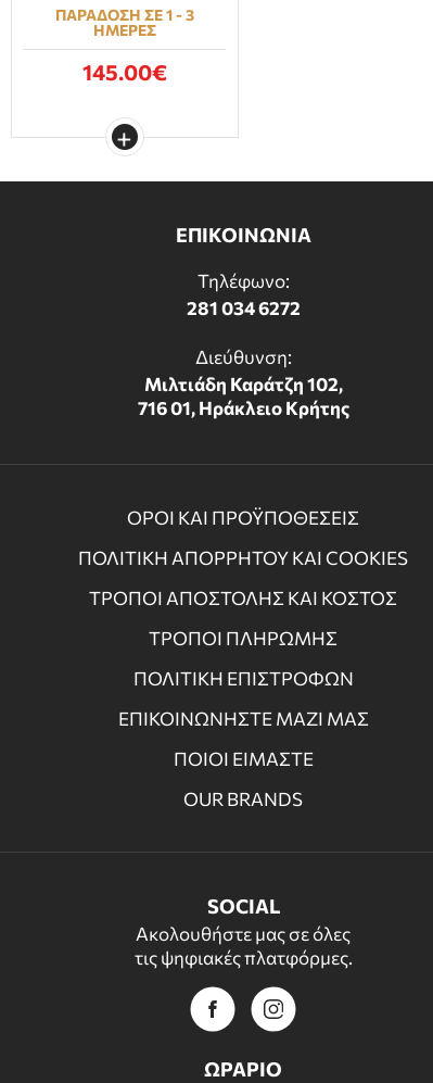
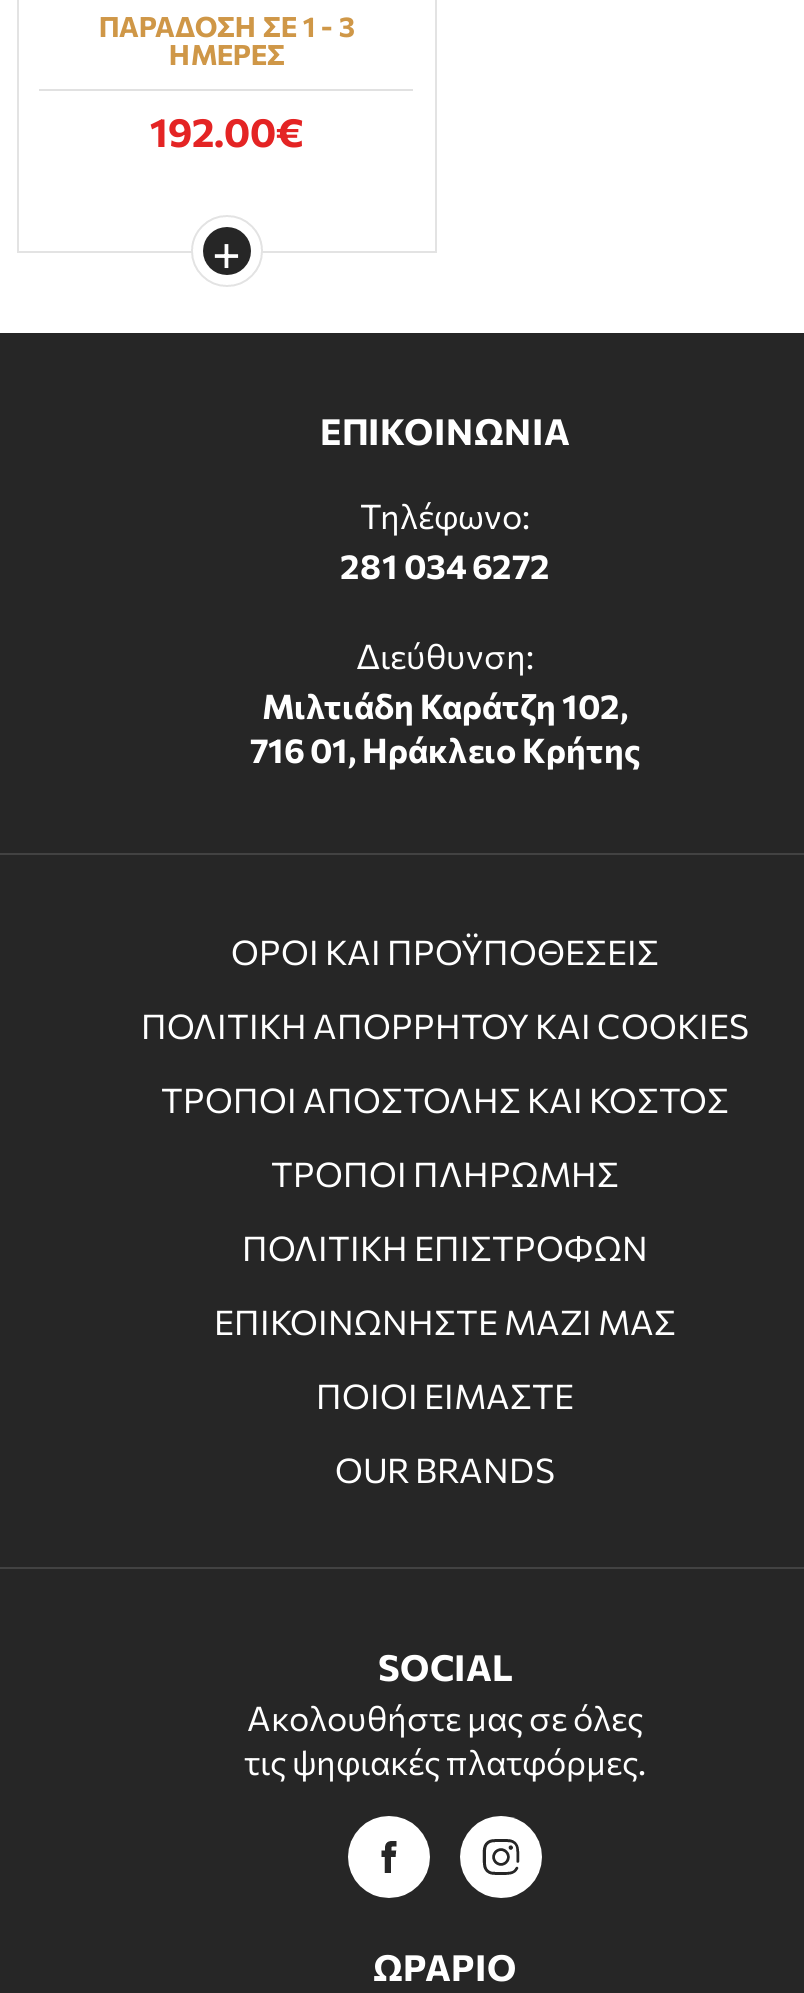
- 145.00€
+ 192.00€
